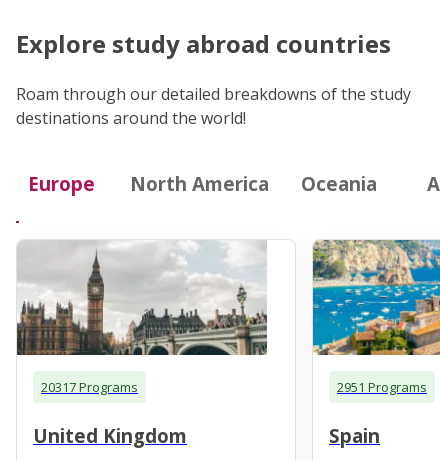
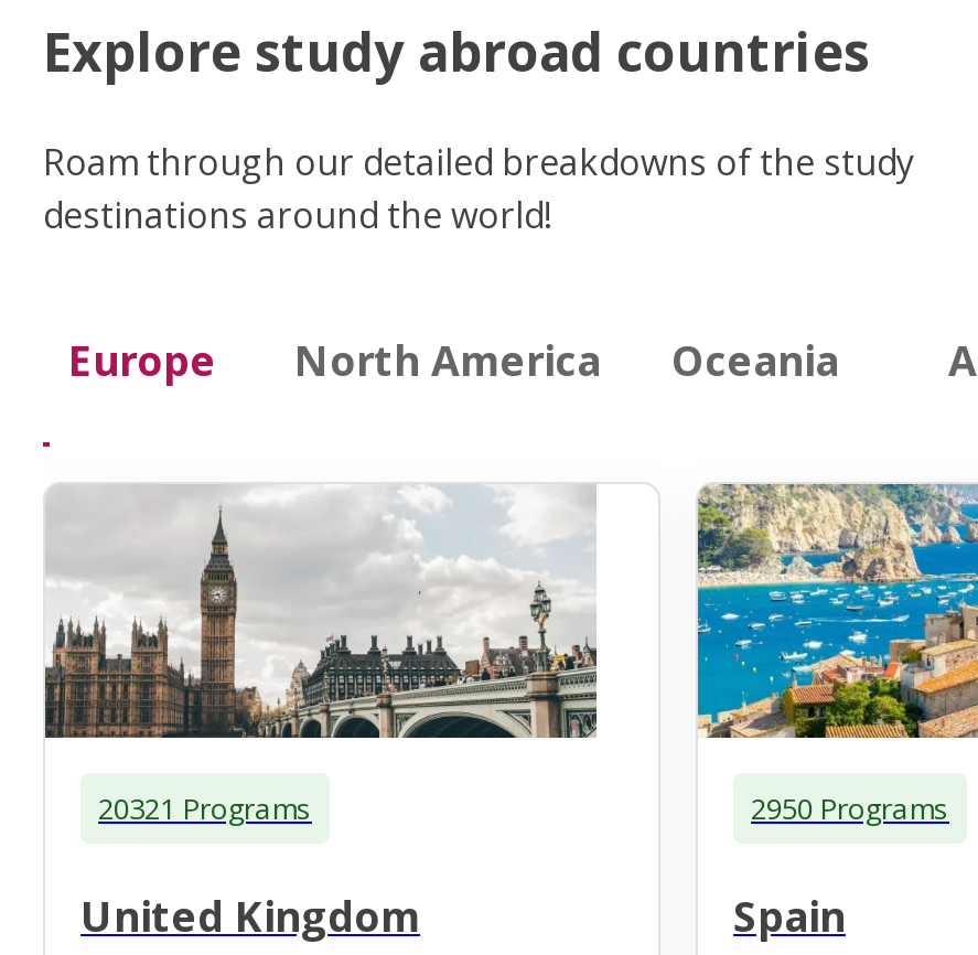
- 20317 Programs
+ 20321 Programs

- 2951 Programs
+ 2950 Programs
